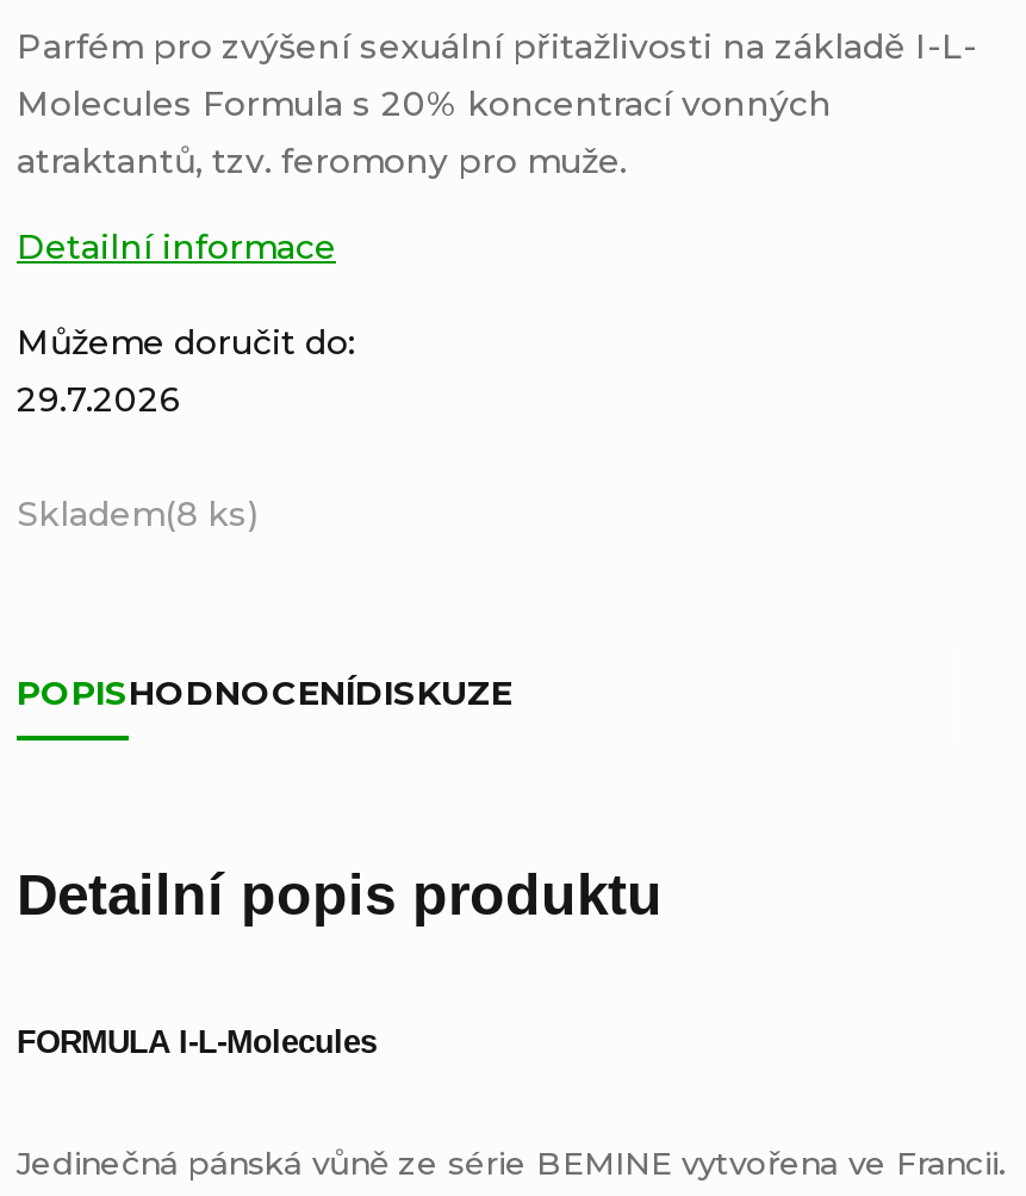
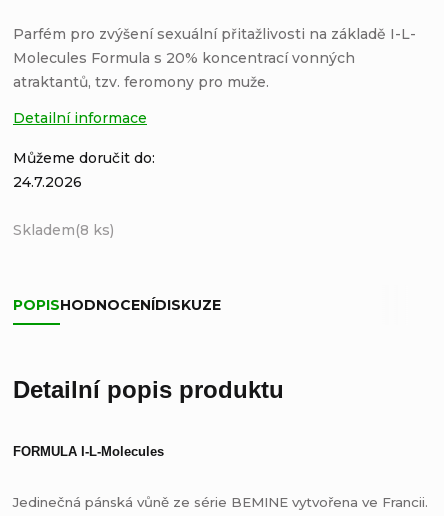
- 29.7.2026
+ 24.7.2026
